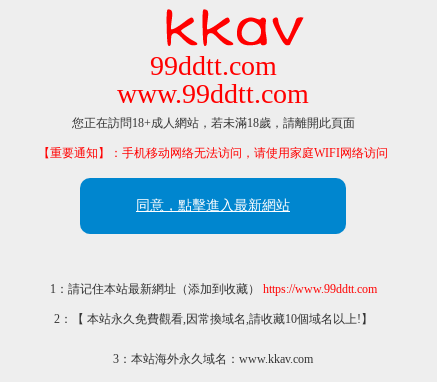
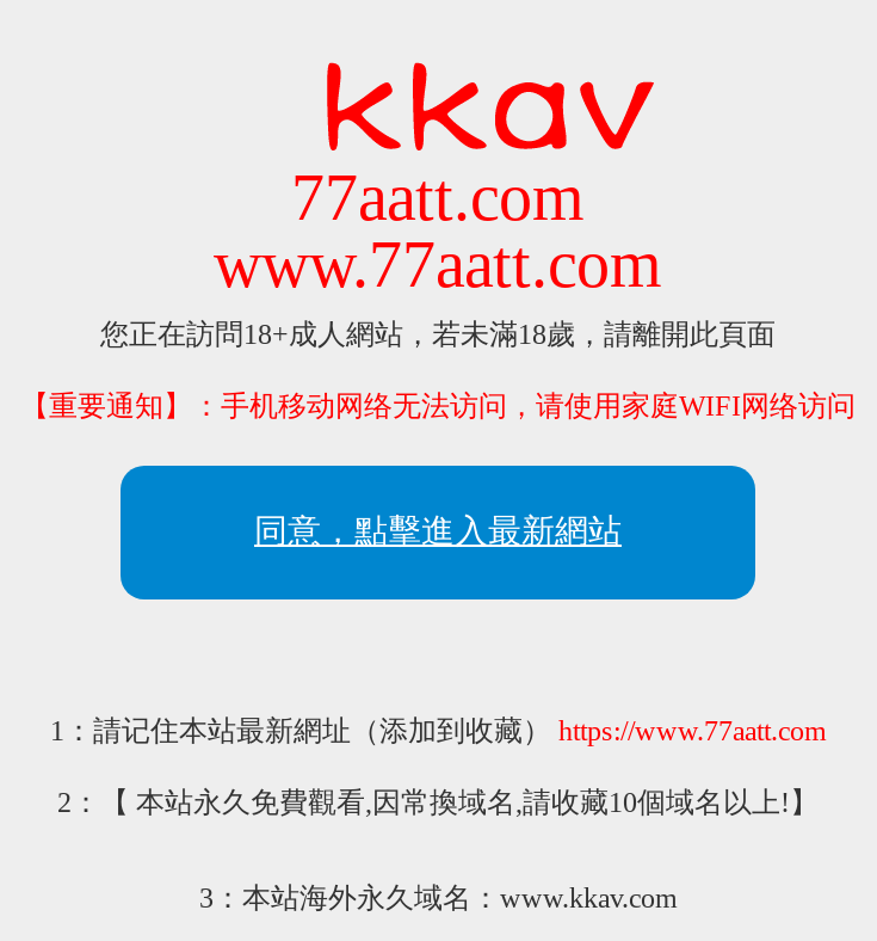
- 99ddtt.com
- www.99ddtt.com
+ 77aatt.com
+ www.77aatt.com

- 1：請记住本站最新網址（添加到收藏）https://www.99ddtt.com
+ 1：請记住本站最新網址（添加到收藏）https://www.77aatt.com
